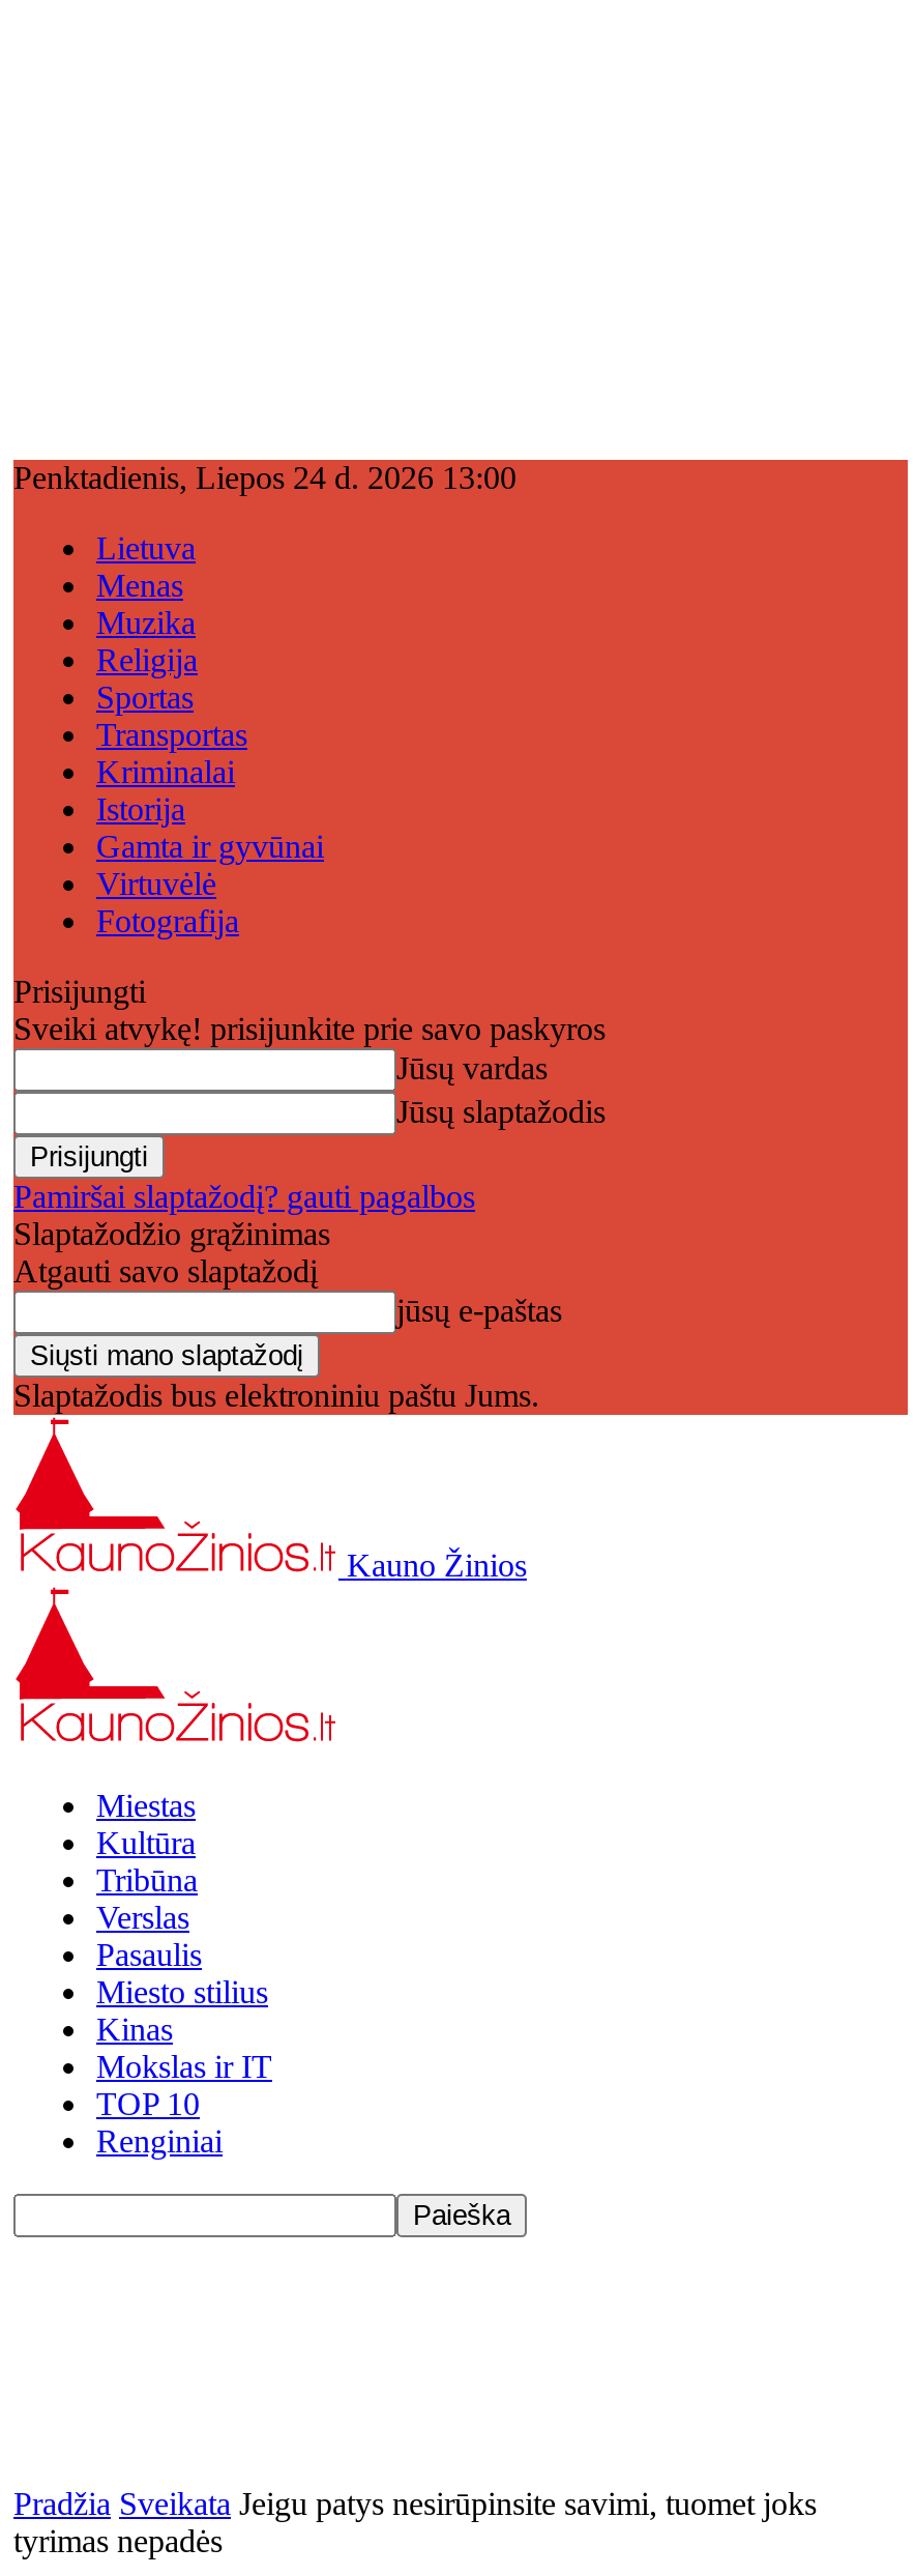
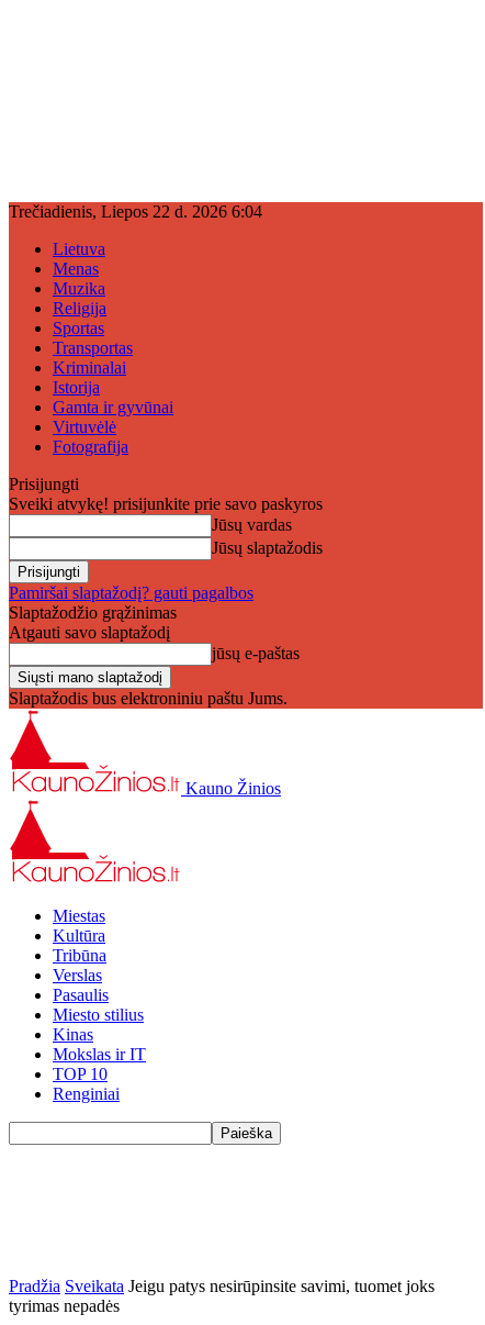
- Penktadienis, Liepos 24 d. 2026 13:00
+ Trečiadienis, Liepos 22 d. 2026 6:04
